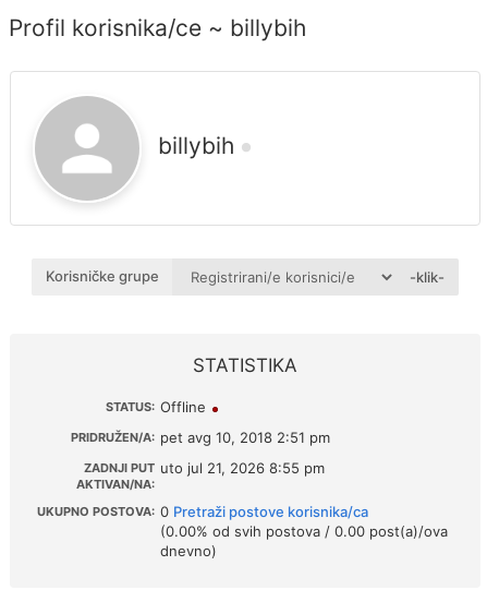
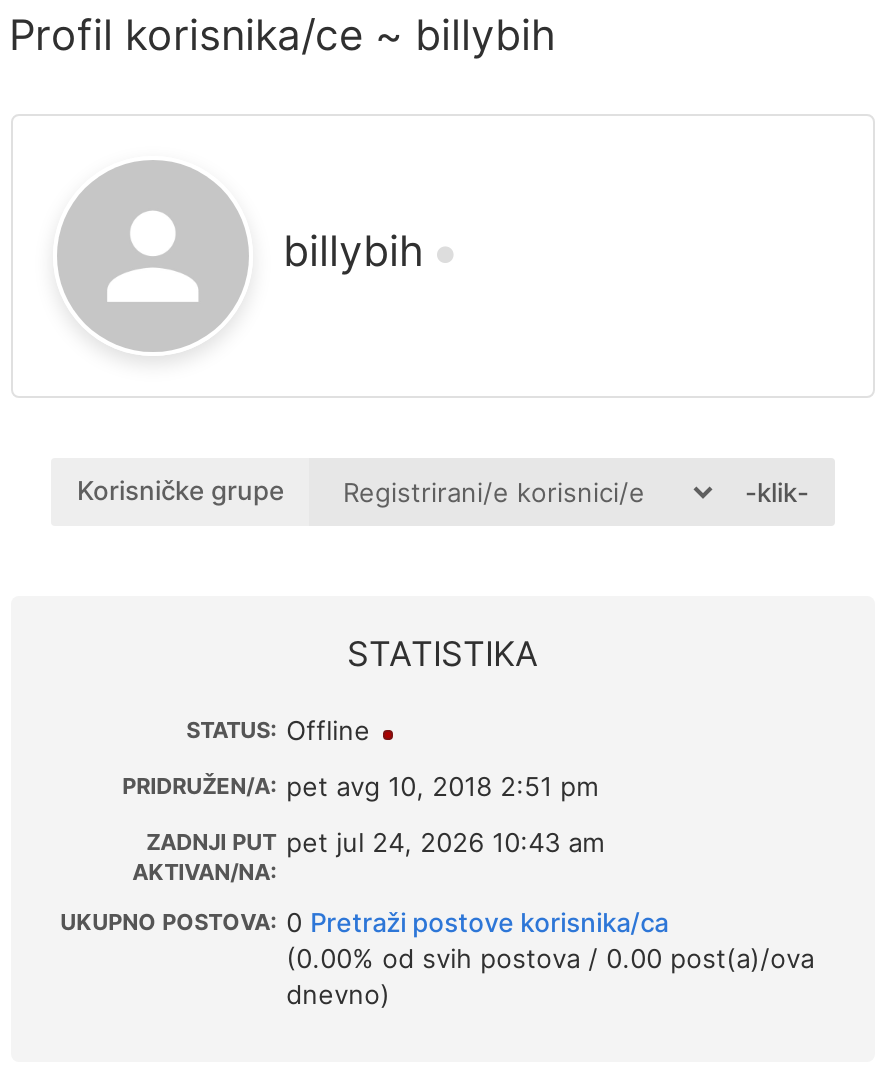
- ZADNJI PUT uto jul 21, 2026 8:55 pm
+ ZADNJI PUT pet jul 24, 2026 10:43 am
